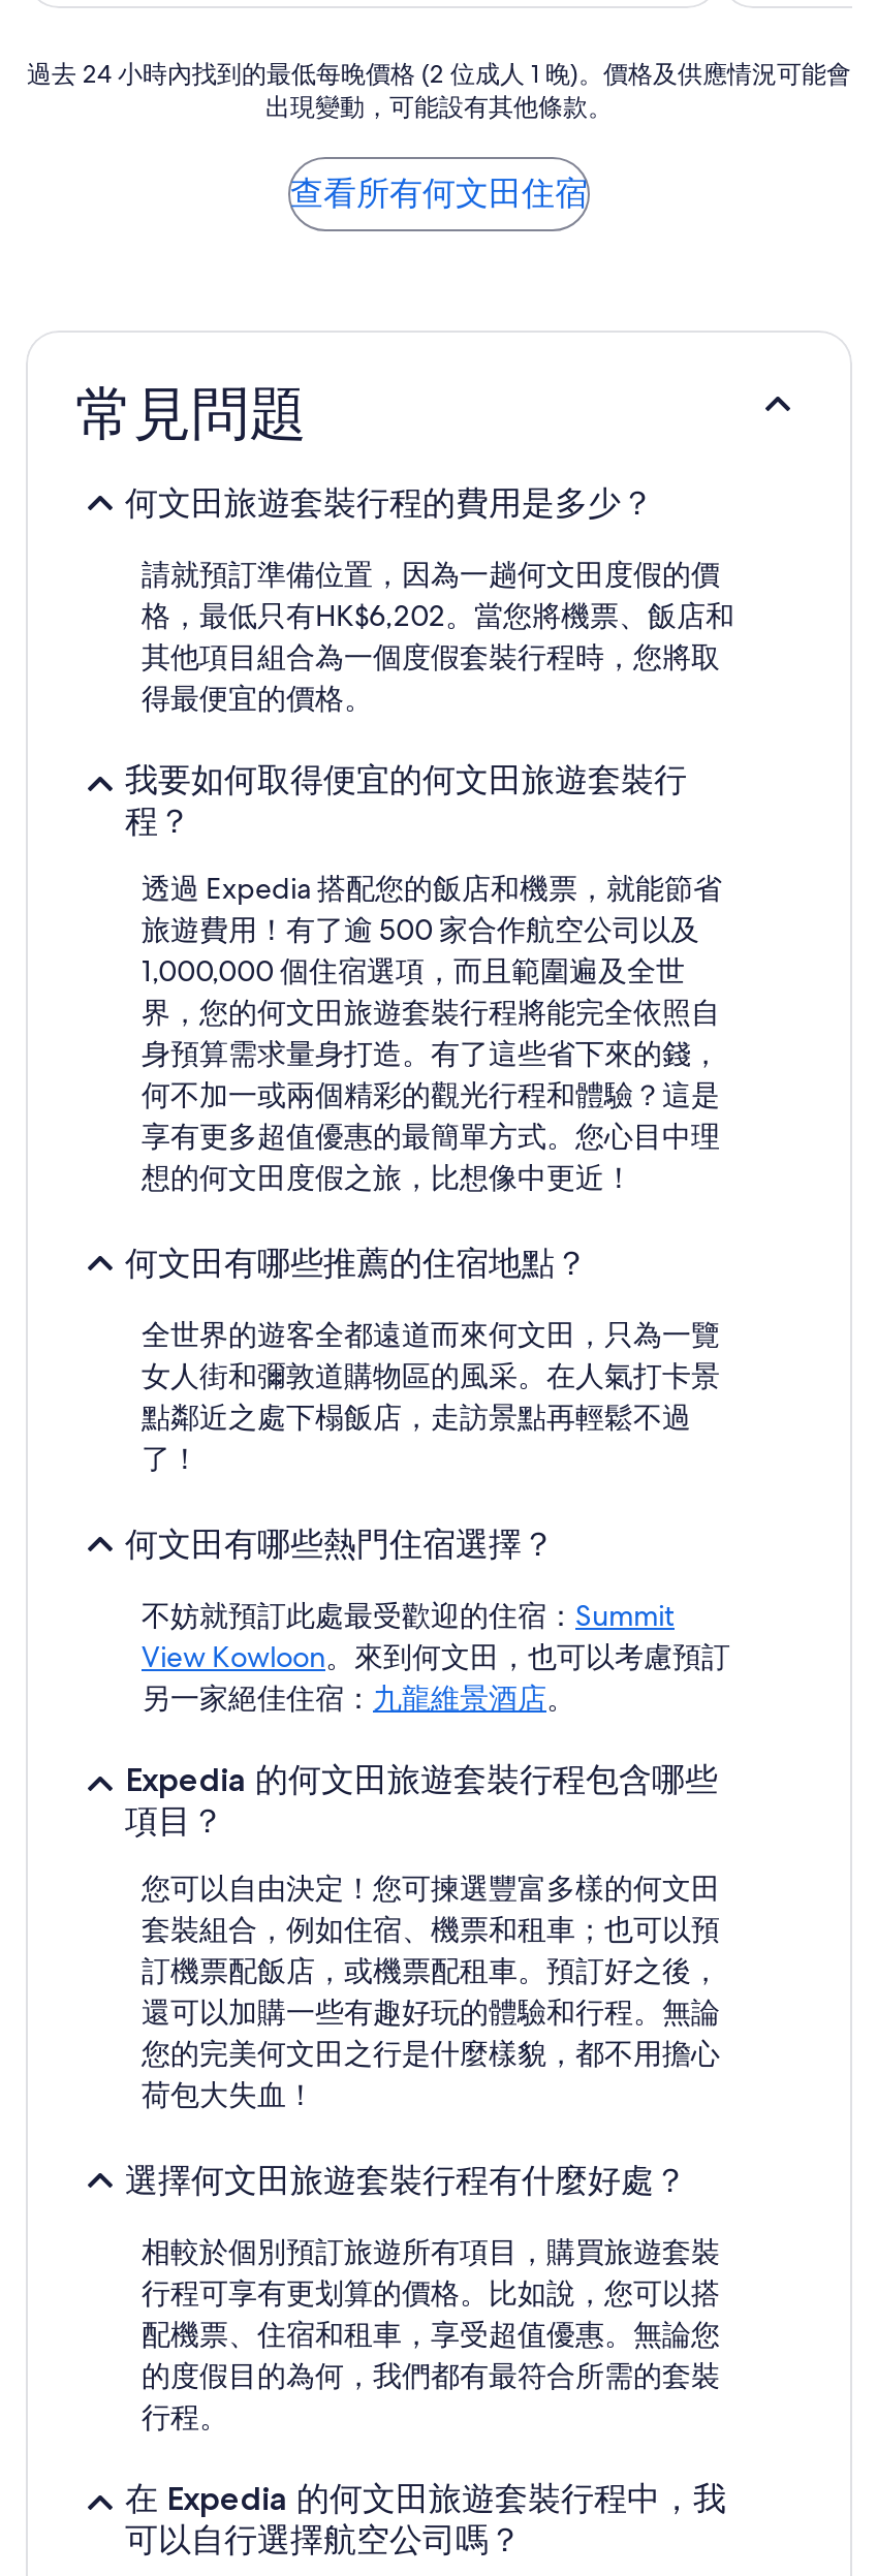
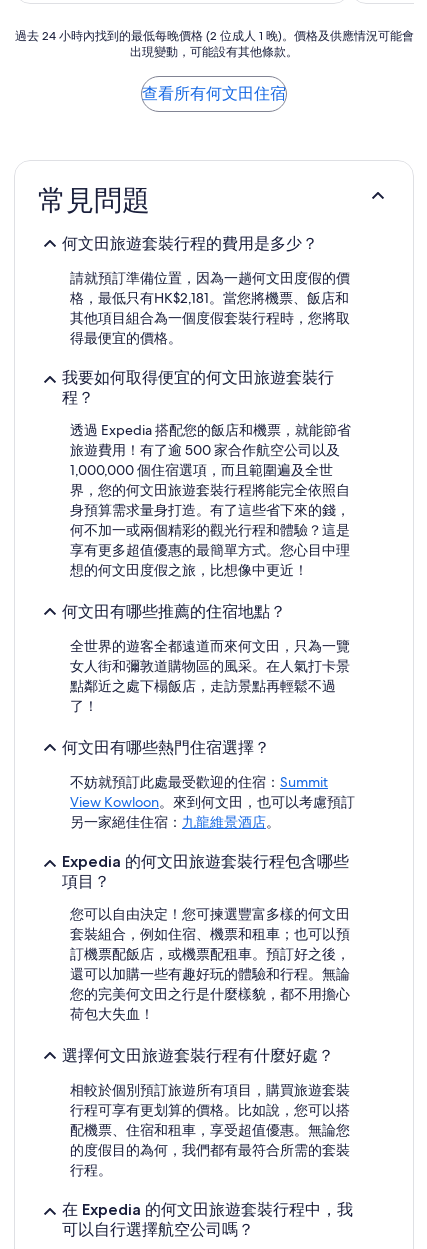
- 格，最低只有HK$6,202。當您將機票、飯店和
+ 格，最低只有HK$2,181。當您將機票、飯店和
